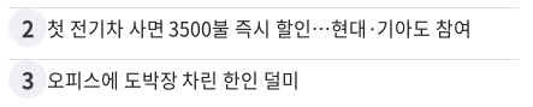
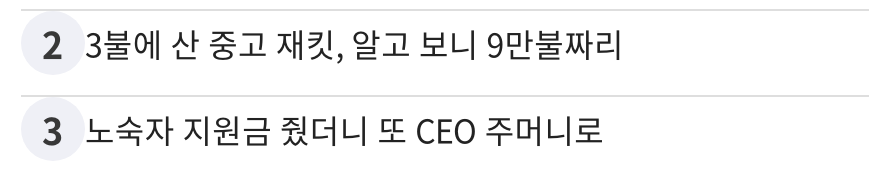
- 2 첫 전기차 사면 3500불 즉시 할인…현대·기아도 참여
+ 2 3불에 산 중고 재킷, 알고 보니 9만불짜리

- 3 오피스에 도박장 차린 한인 덜미
+ 3 노숙자 지원금 줬더니 또 CEO 주머니로
